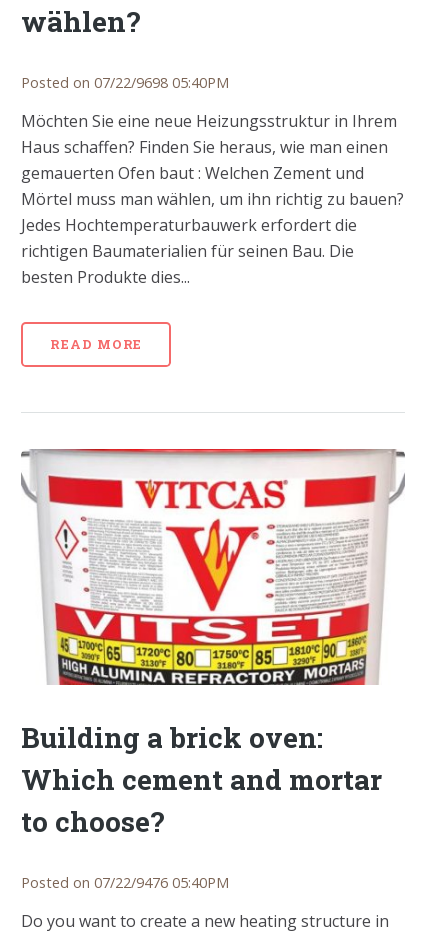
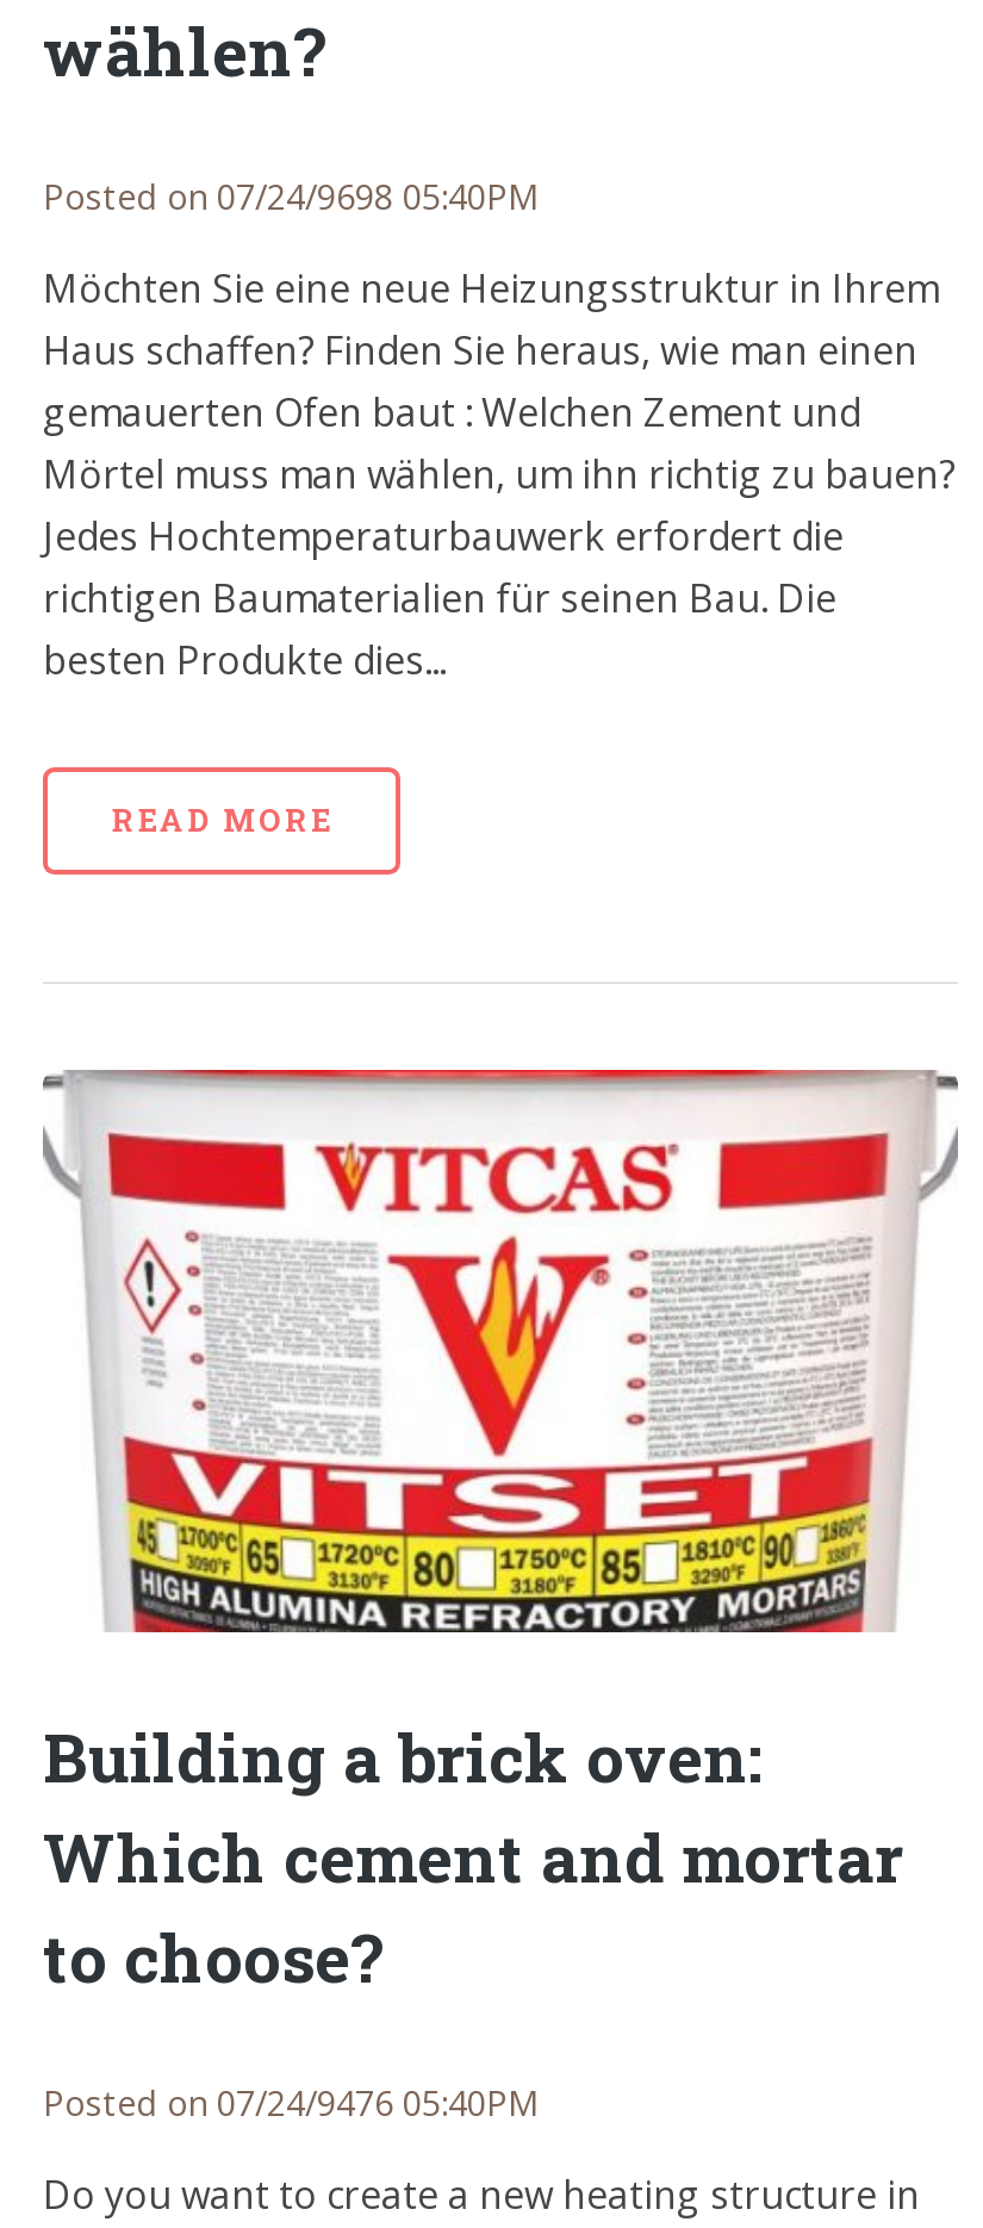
- Posted on 07/22/9698 05:40PM
+ Posted on 07/24/9698 05:40PM

- Posted on 07/22/9476 05:40PM
+ Posted on 07/24/9476 05:40PM
